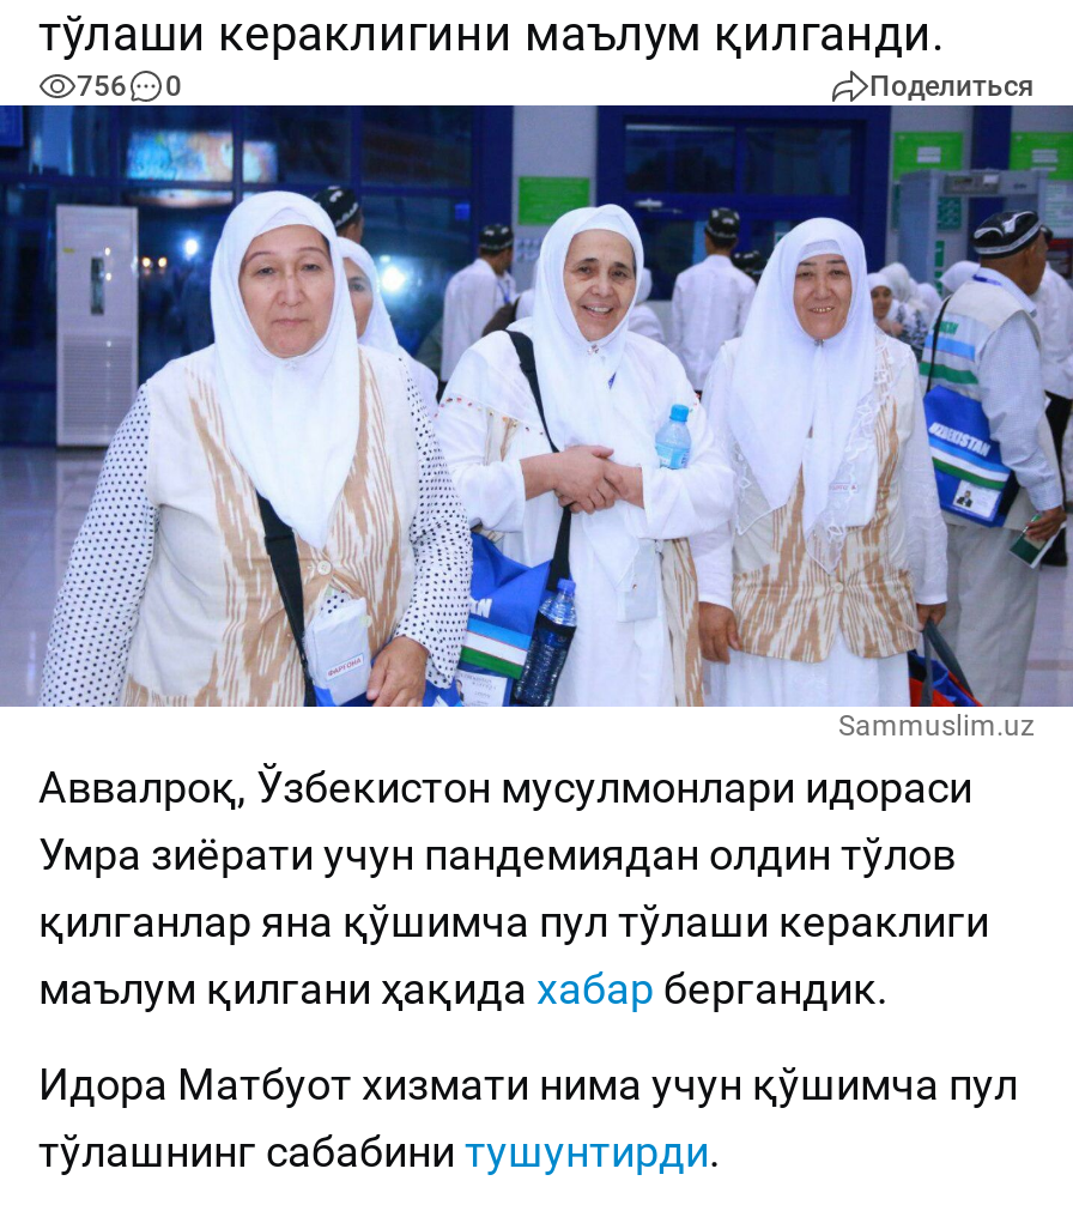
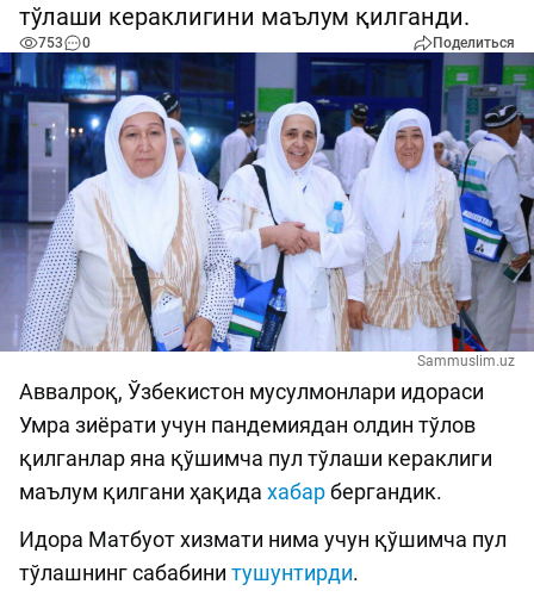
- 756 0
+ 753 0
